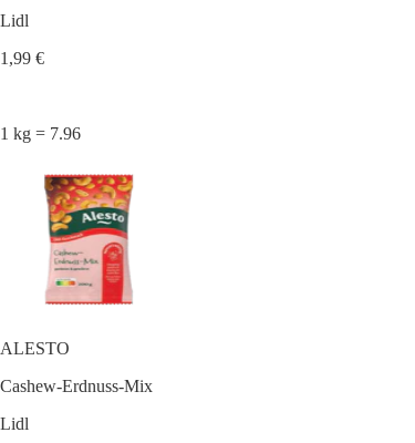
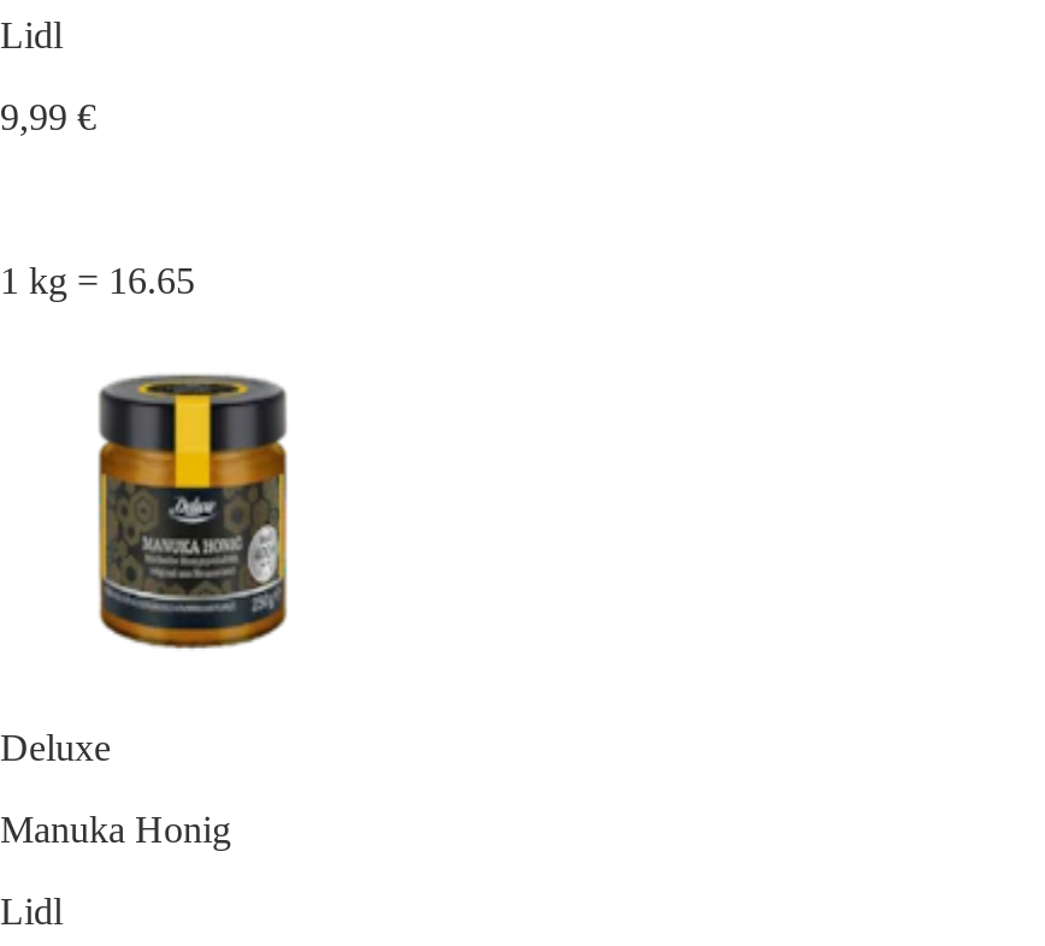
- 1,99 €
+ 9,99 €

- 1 kg = 7.96
+ 1 kg = 16.65

- [image]
- ALESTO
+ [image]
+ Deluxe

- Cashew-Erdnuss-Mix
+ Manuka Honig
